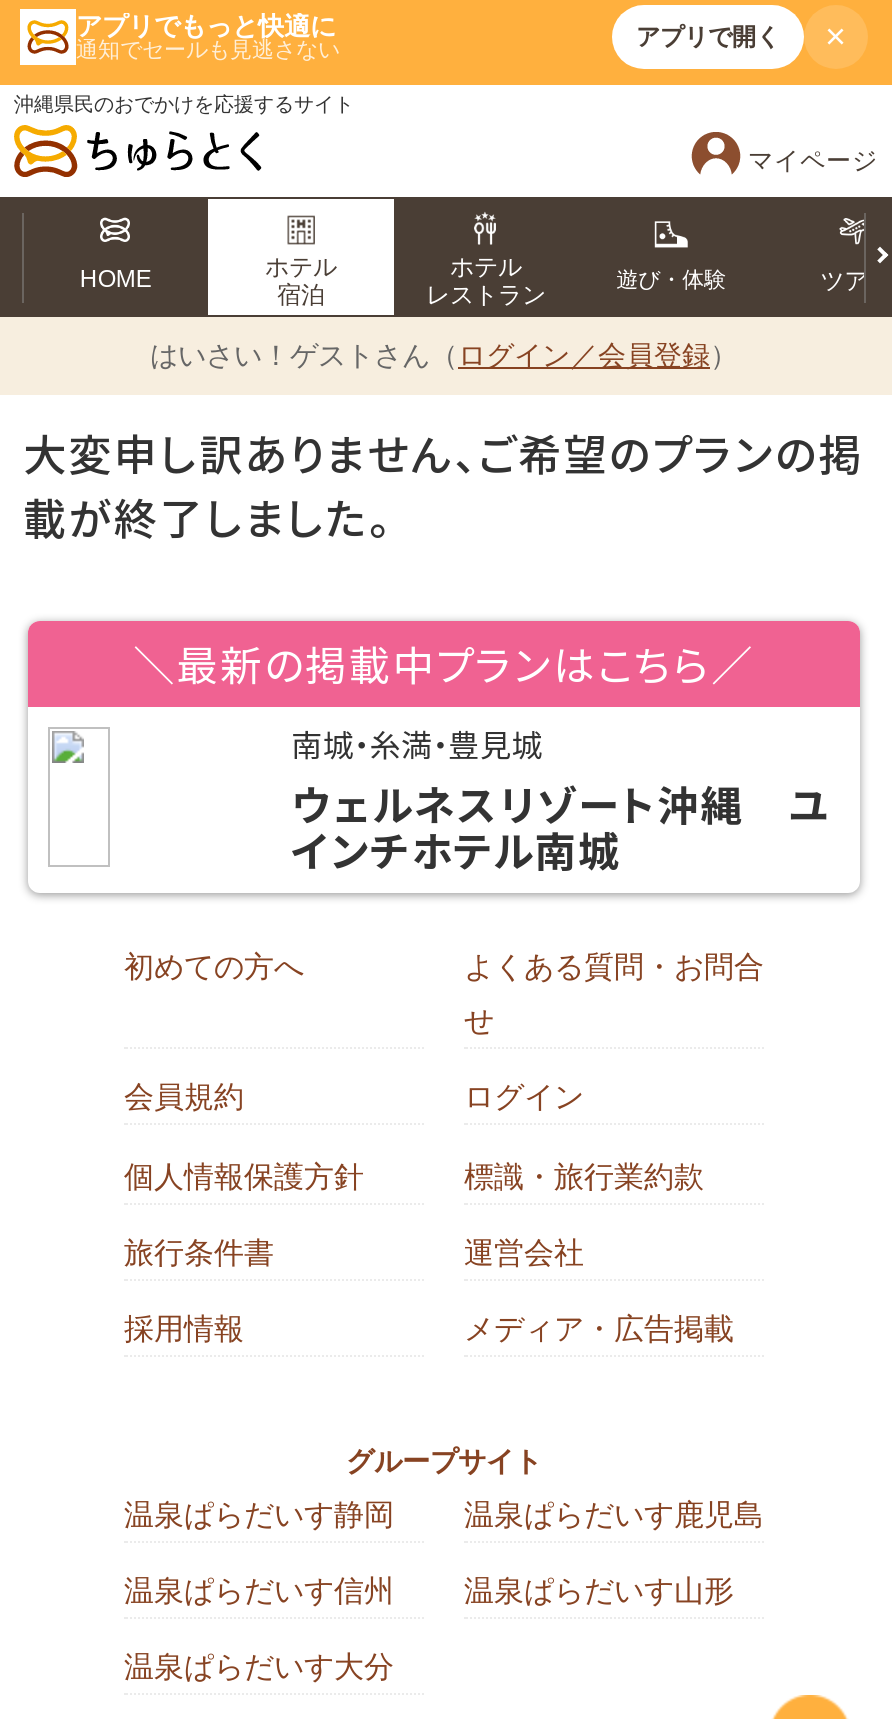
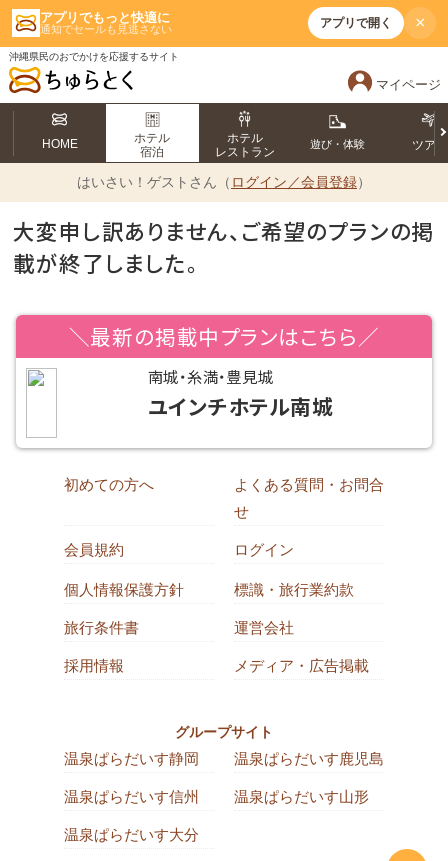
- ウェルネスリゾート沖縄 ユ
- インチホテル南城
+ ユインチホテル南城
